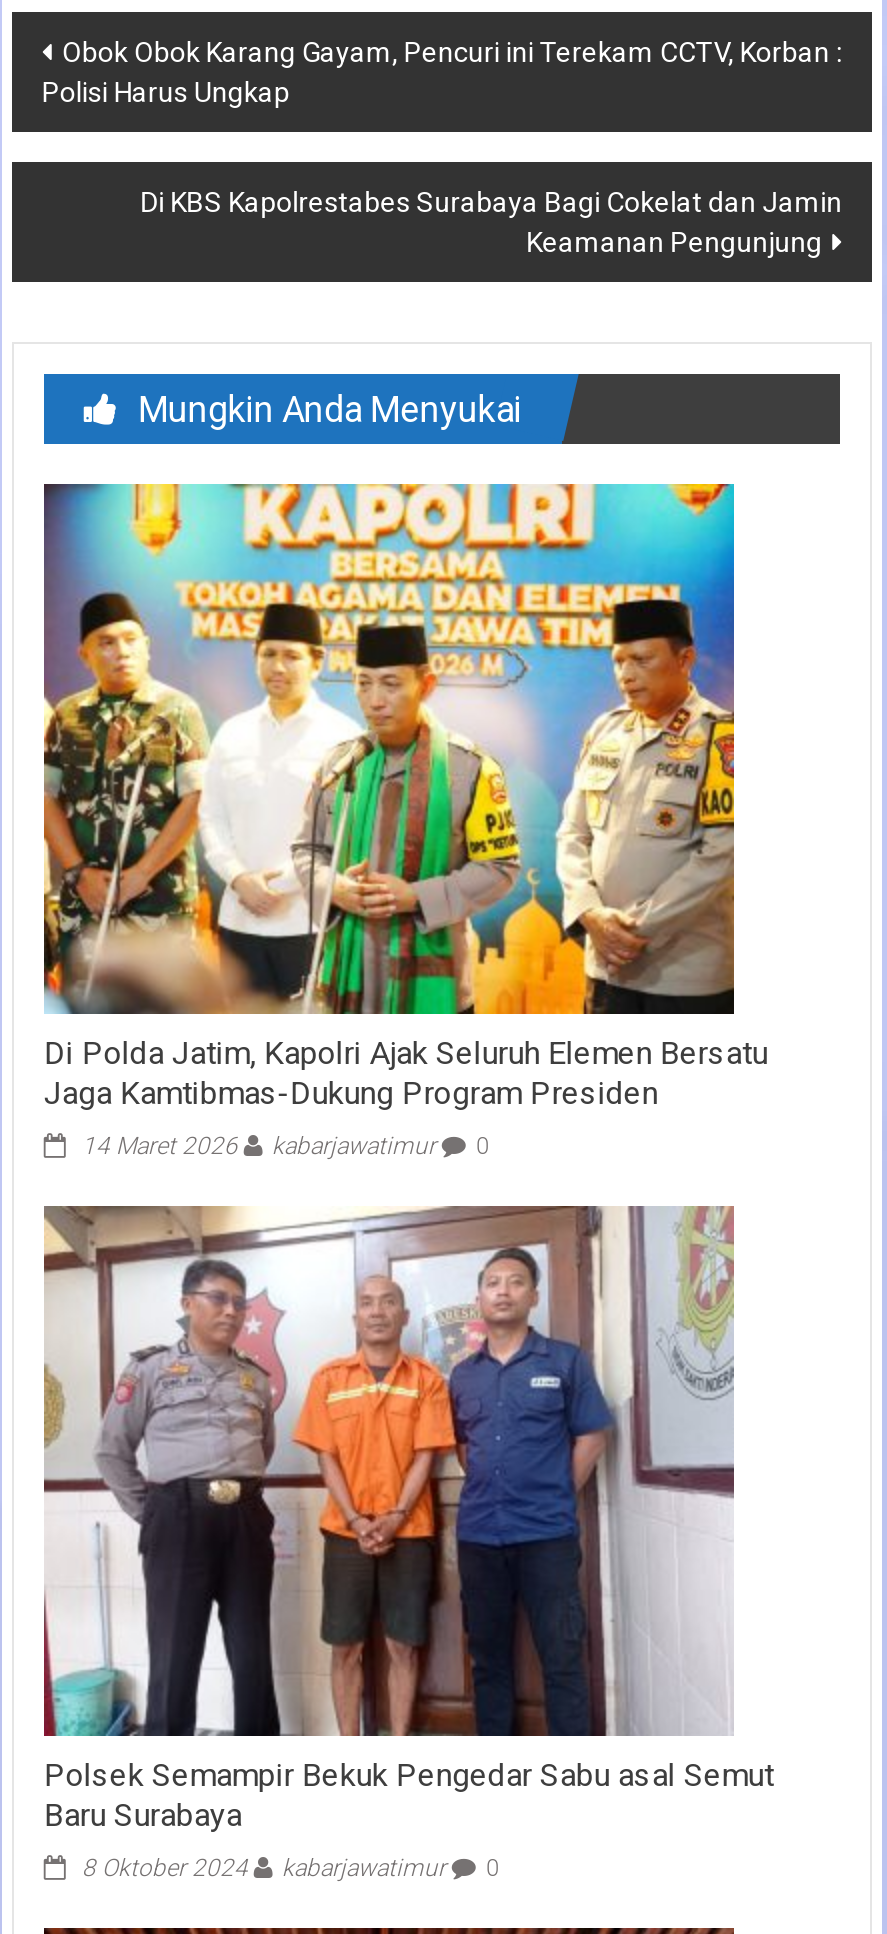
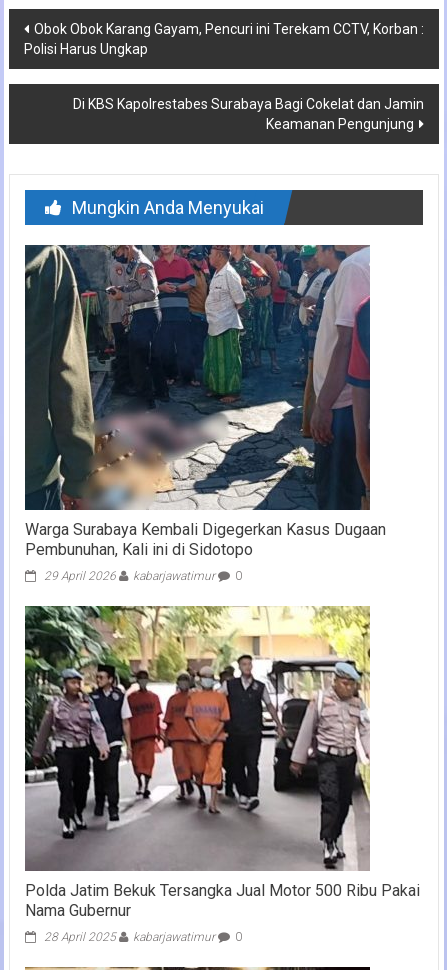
- [image]
- Di Polda Jatim, Kapolri Ajak Seluruh Elemen Bersatu
- Jaga Kamtibmas-Dukung Program Presiden
+ [image]
+ Warga Surabaya Kembali Digegerkan Kasus Dugaan
+ Pembunuhan, Kali ini di Sidotopo

- 14 Maret 2026 kabarjawatimur 0
+ 29 April 2026 kabarjawatimur 0

- [image]
- Polsek Semampir Bekuk Pengedar Sabu asal Semut
- Baru Surabaya
+ [image]
+ Polda Jatim Bekuk Tersangka Jual Motor 500 Ribu Pakai
+ Nama Gubernur

- 8 Oktober 2024 kabarjawatimur 0
+ 28 April 2025 kabarjawatimur 0
